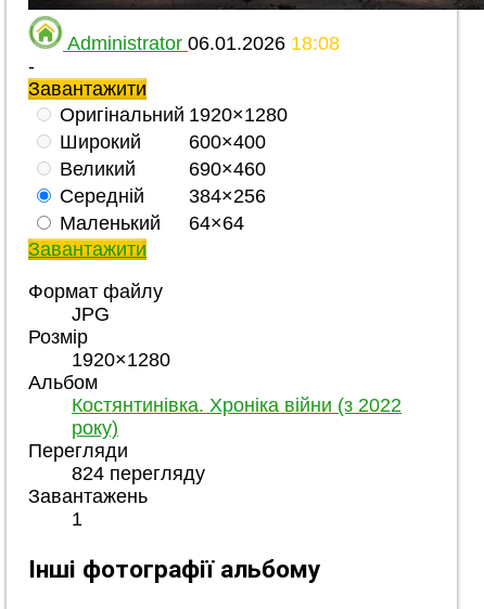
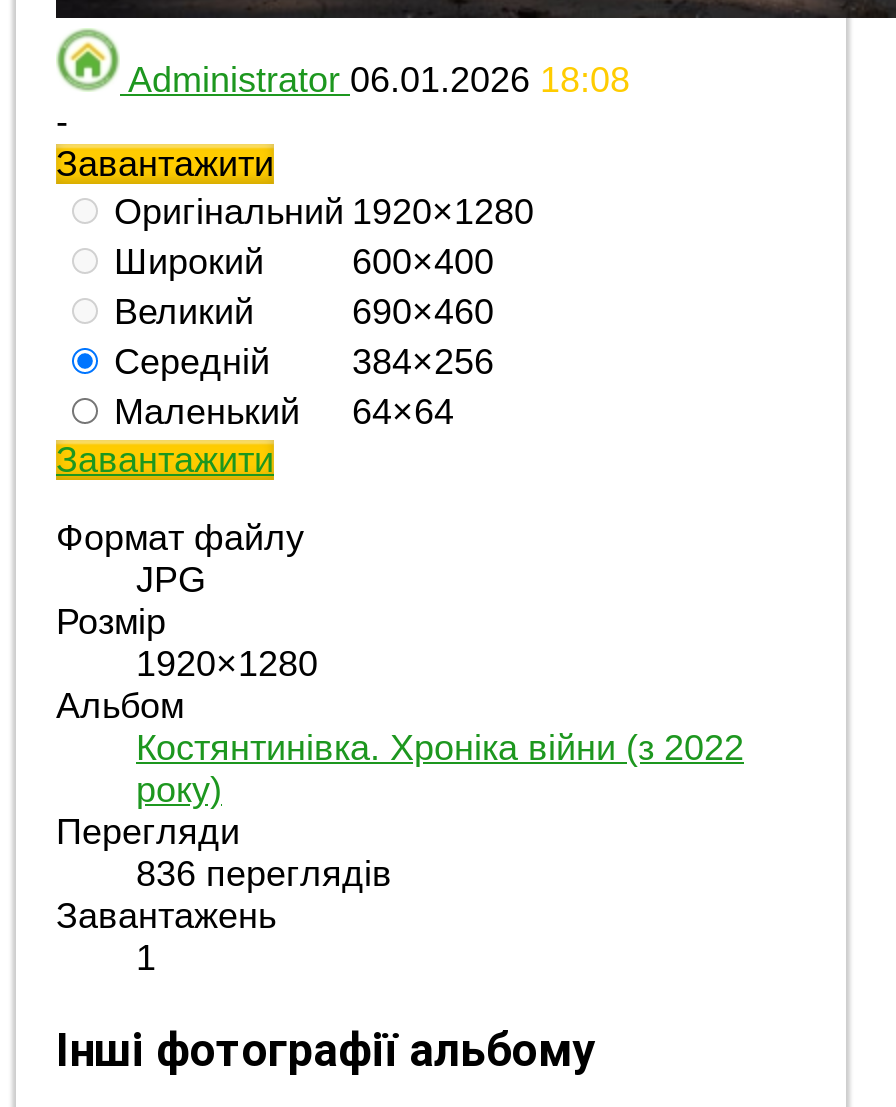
- 824 перегляду
+ 836 переглядів
